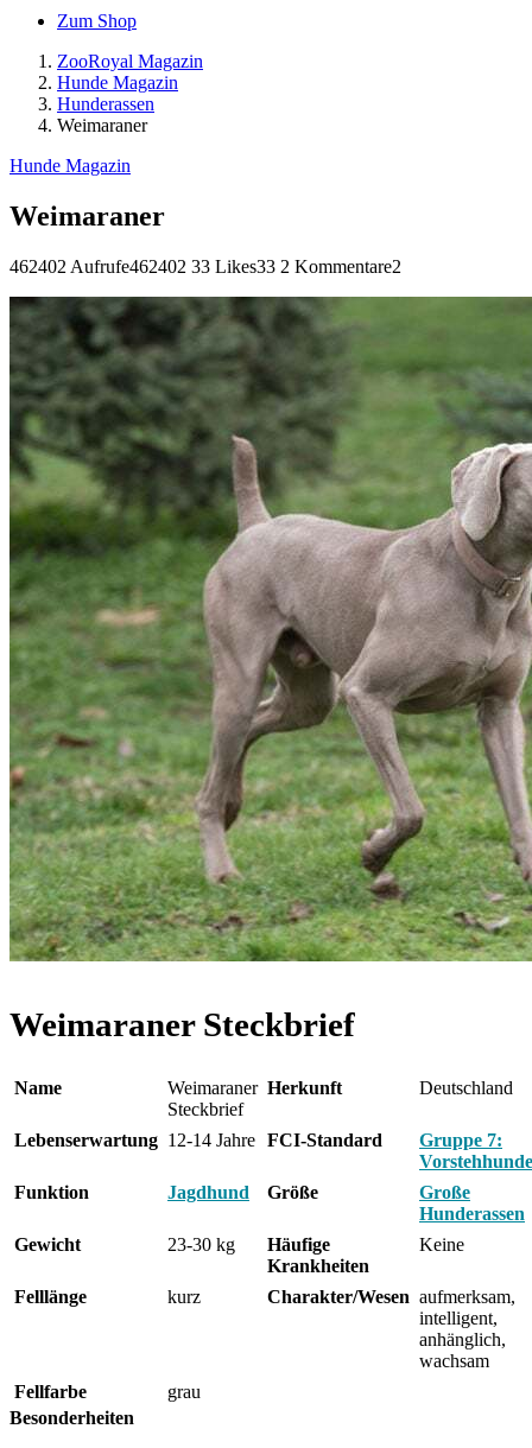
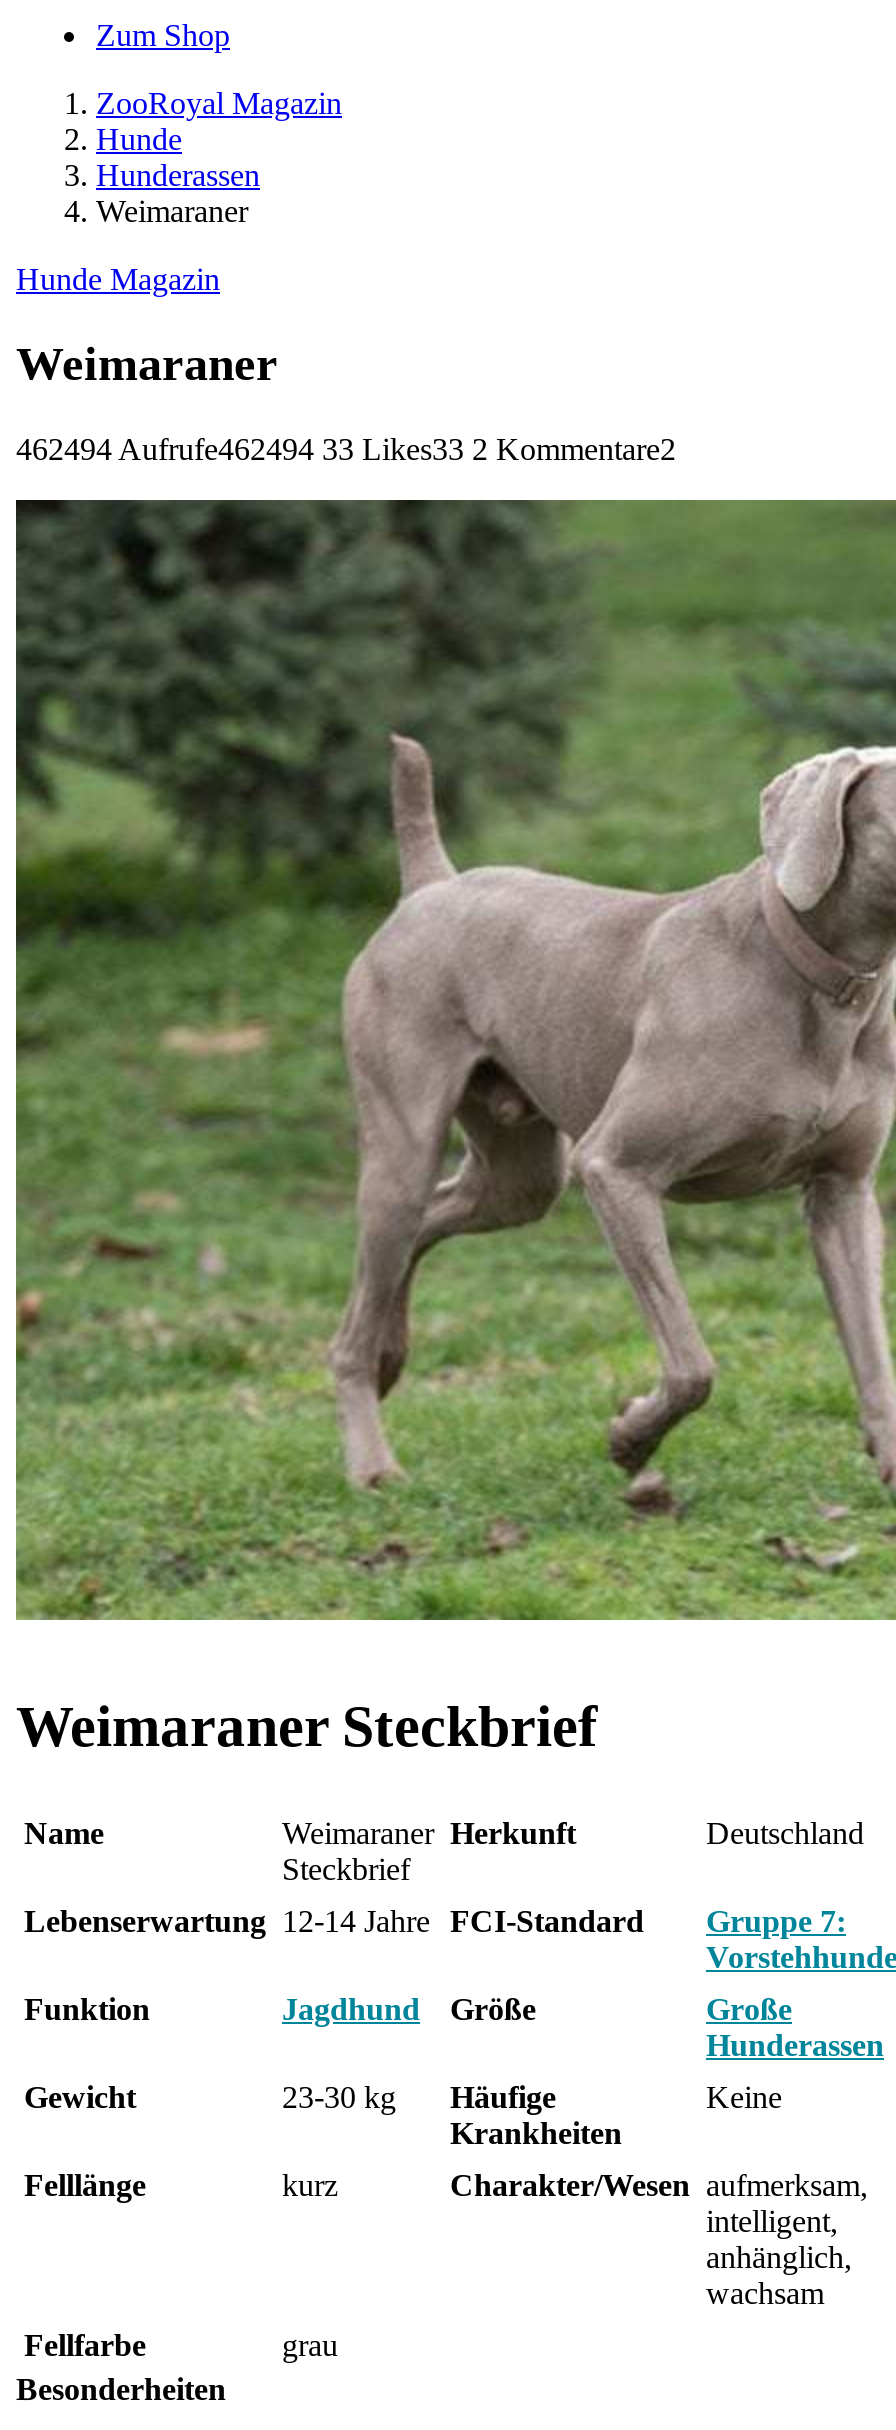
- Hunde Magazin
+ Hunde

- 462402 Aufrufe462402 33 Likes33 2 Kommentare2
+ 462494 Aufrufe462494 33 Likes33 2 Kommentare2
